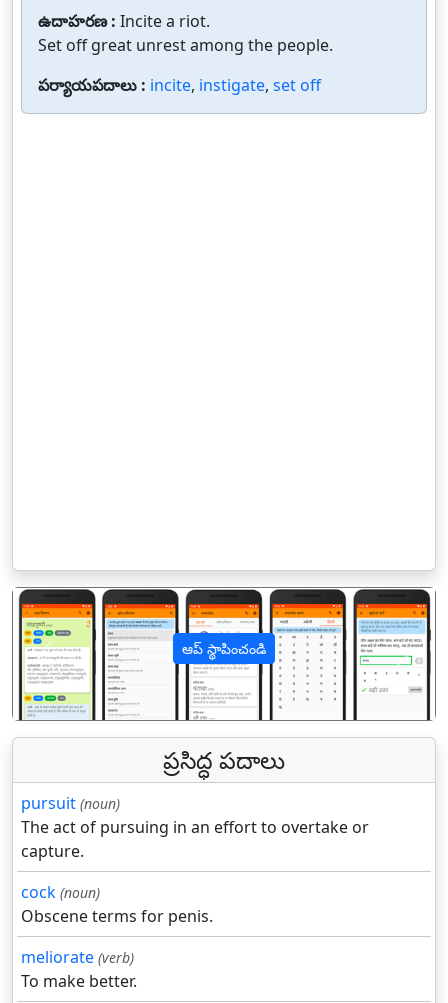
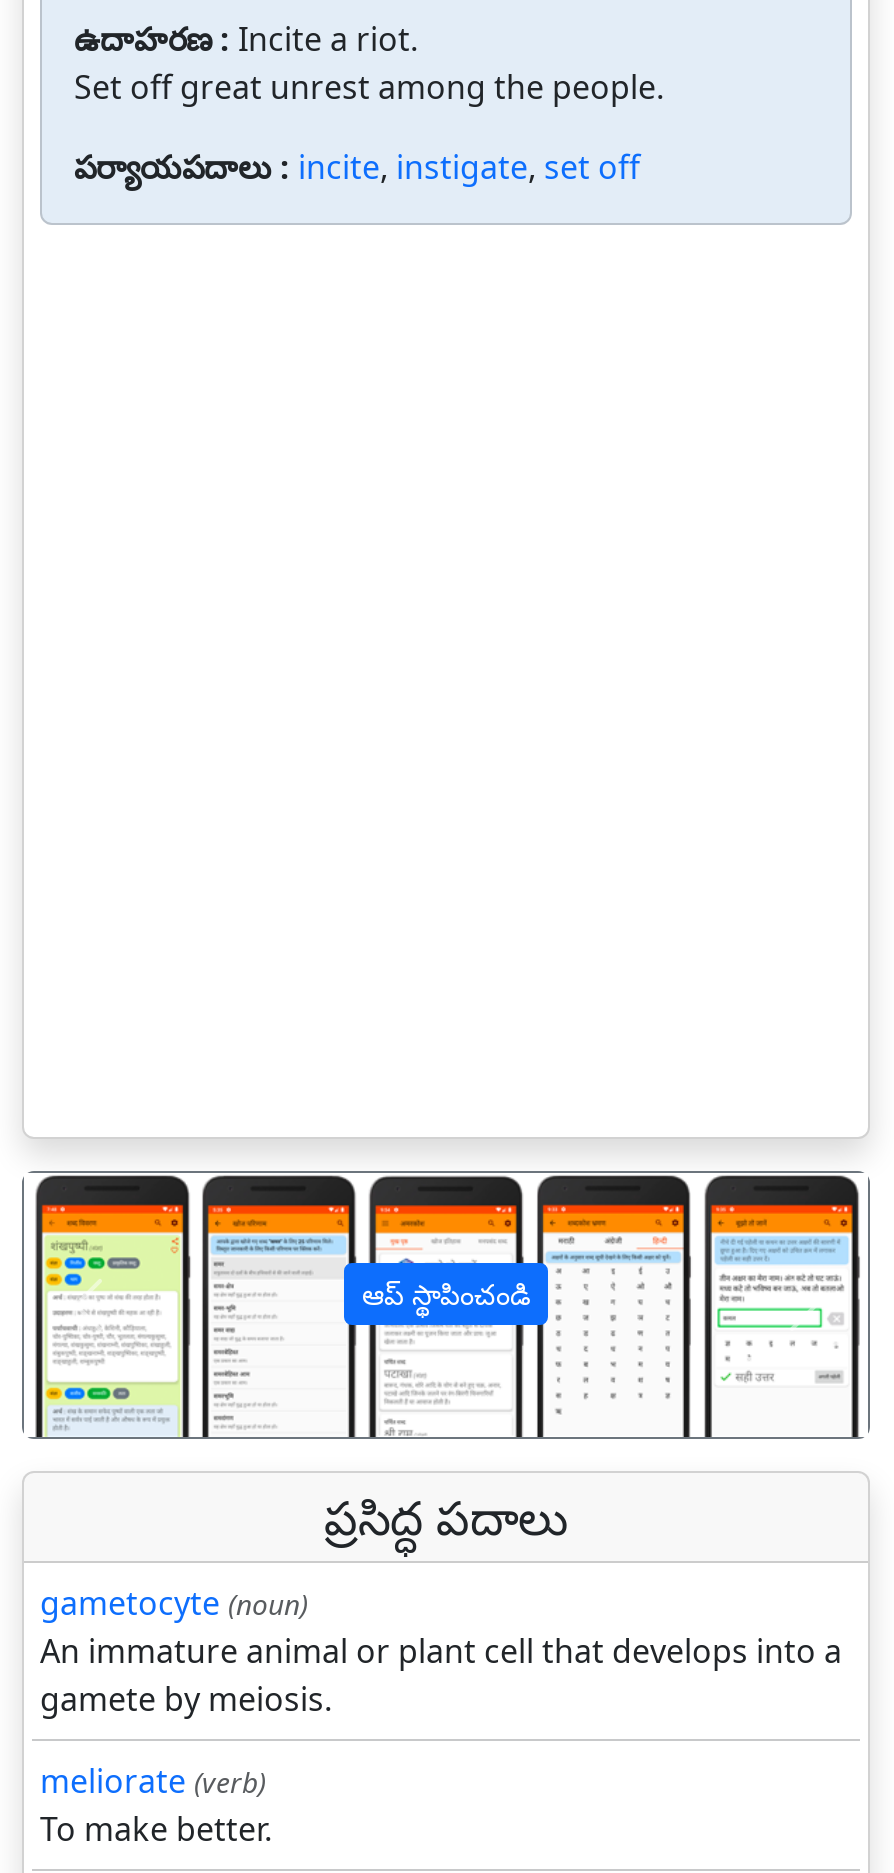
- pursuit (noun)
- The act of pursuing in an effort to overtake or
- capture.
- cock (noun)
- Obscene terms for penis.
+ gametocyte (noun)
+ An immature animal or plant cell that develops into a
+ gamete by meiosis.
